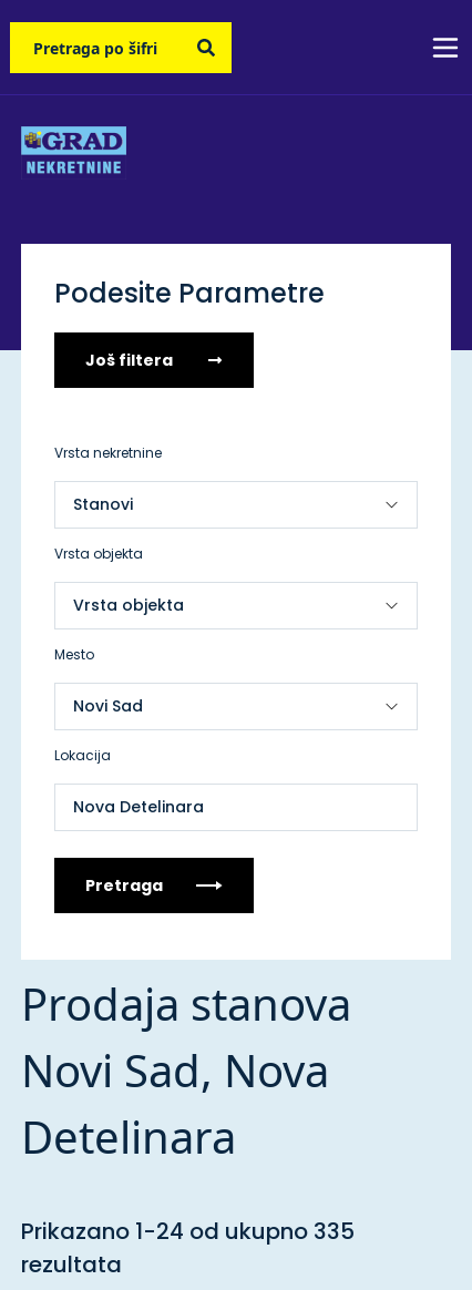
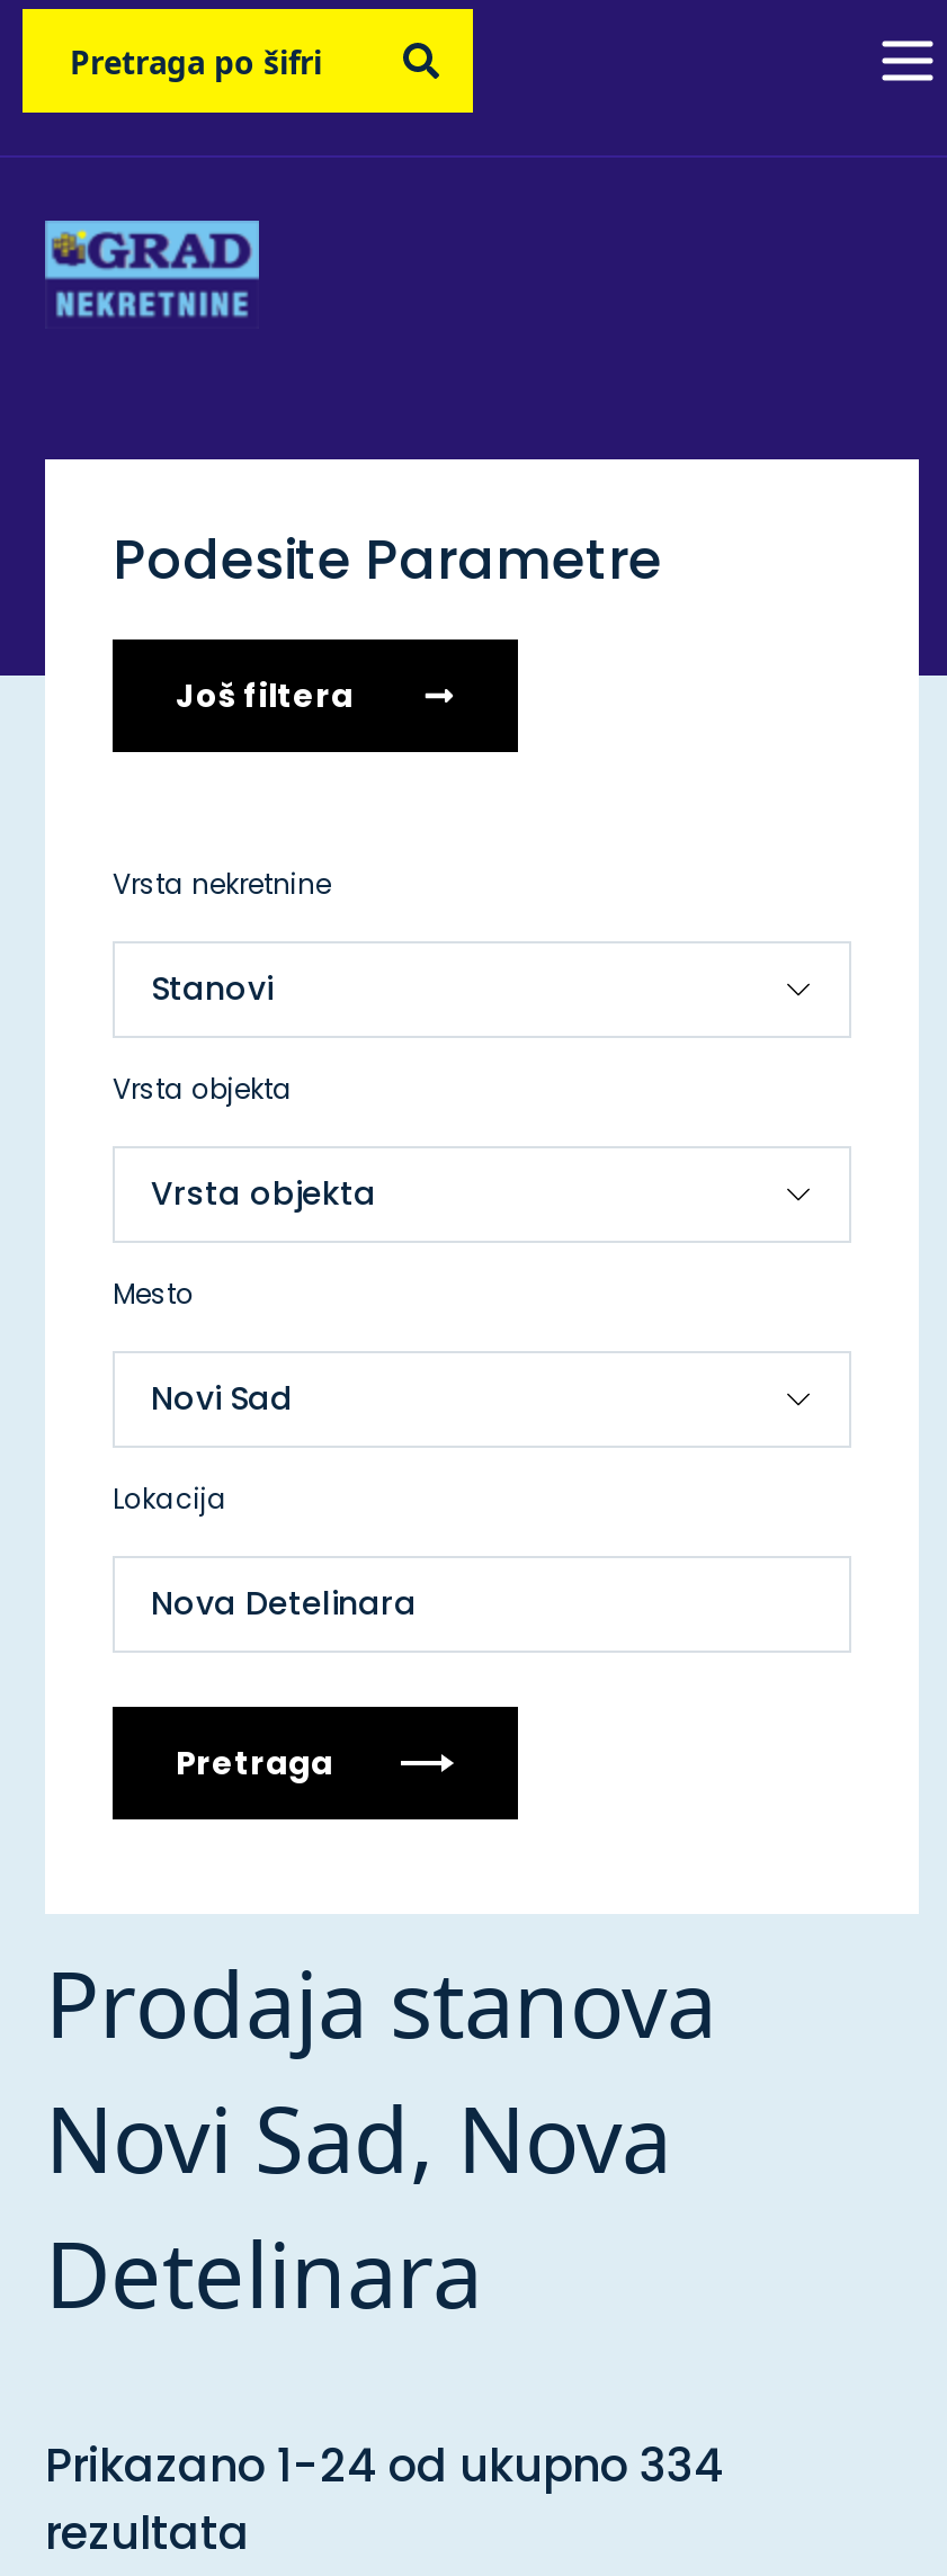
- Prikazano 1-24 od ukupno 335
+ Prikazano 1-24 od ukupno 334
